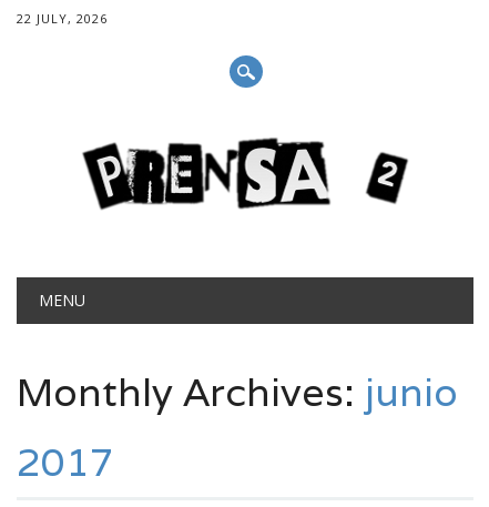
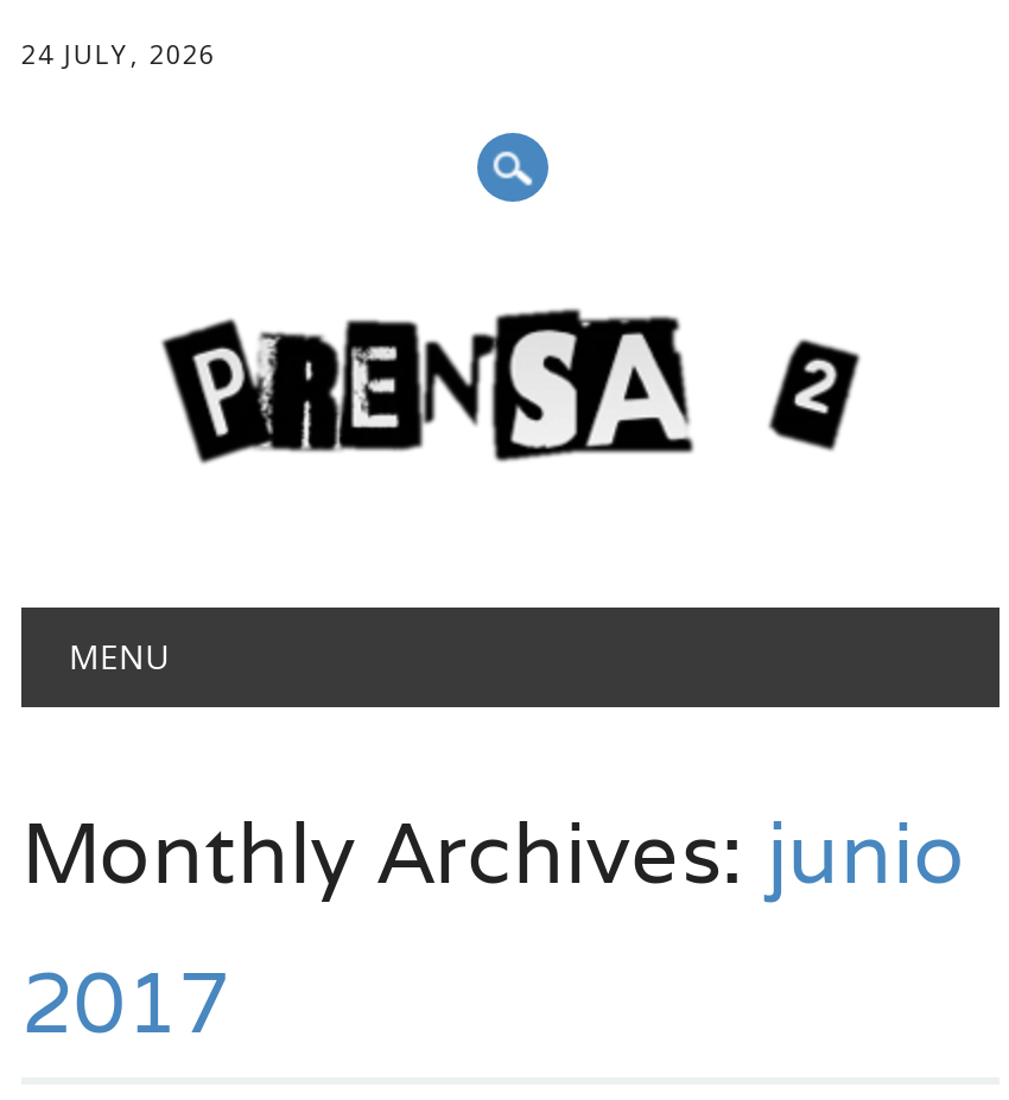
- 22 JULY, 2026
+ 24 JULY, 2026
